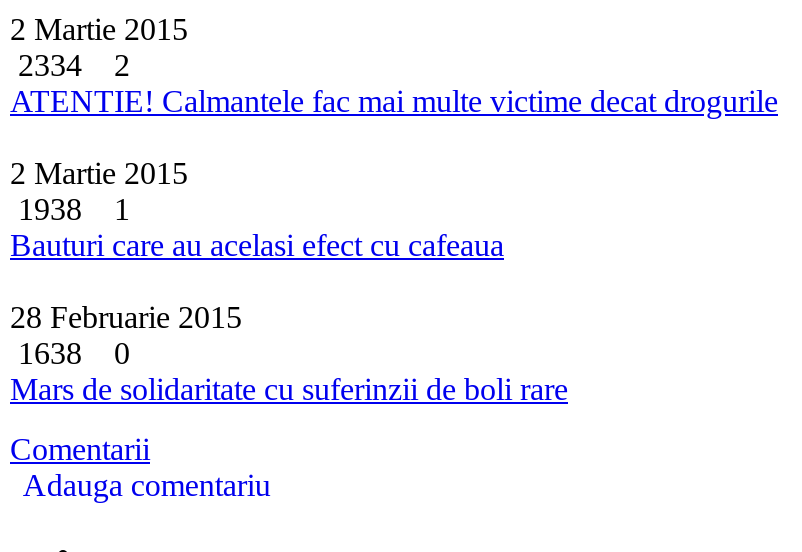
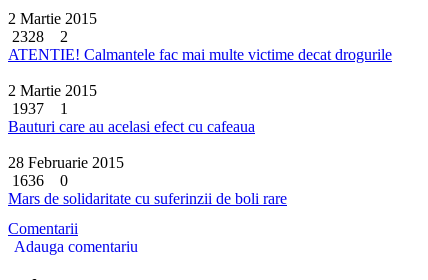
- 2334 2
+ 2328 2

- 1938 1
+ 1937 1

- 1638 0
+ 1636 0
